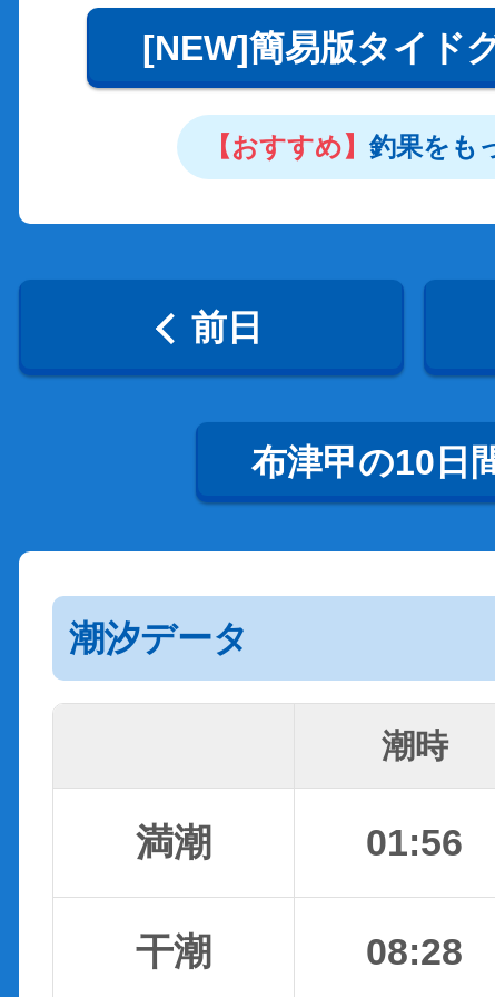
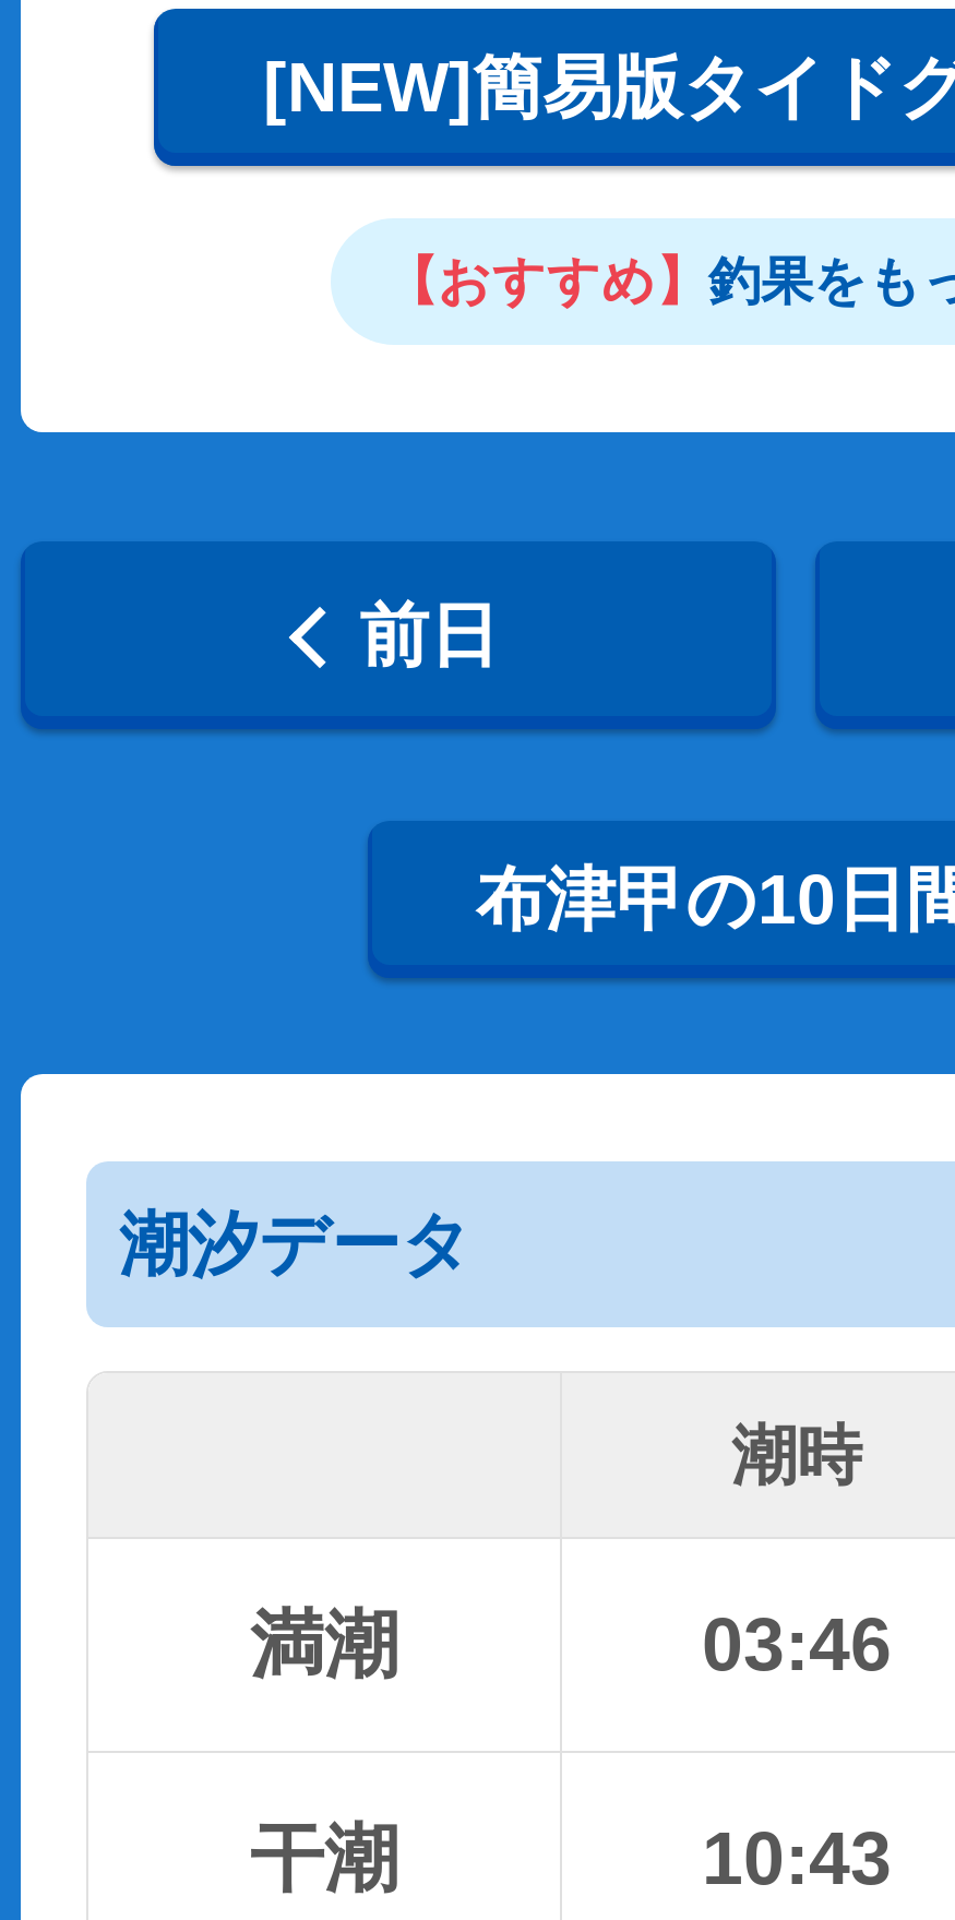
- 01:56
+ 03:46

- 08:28
+ 10:43
